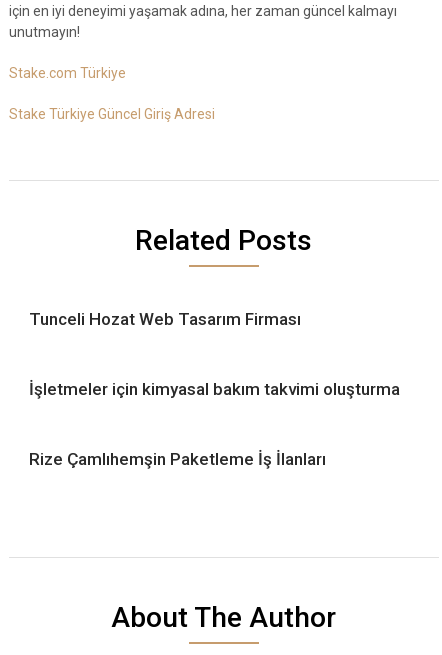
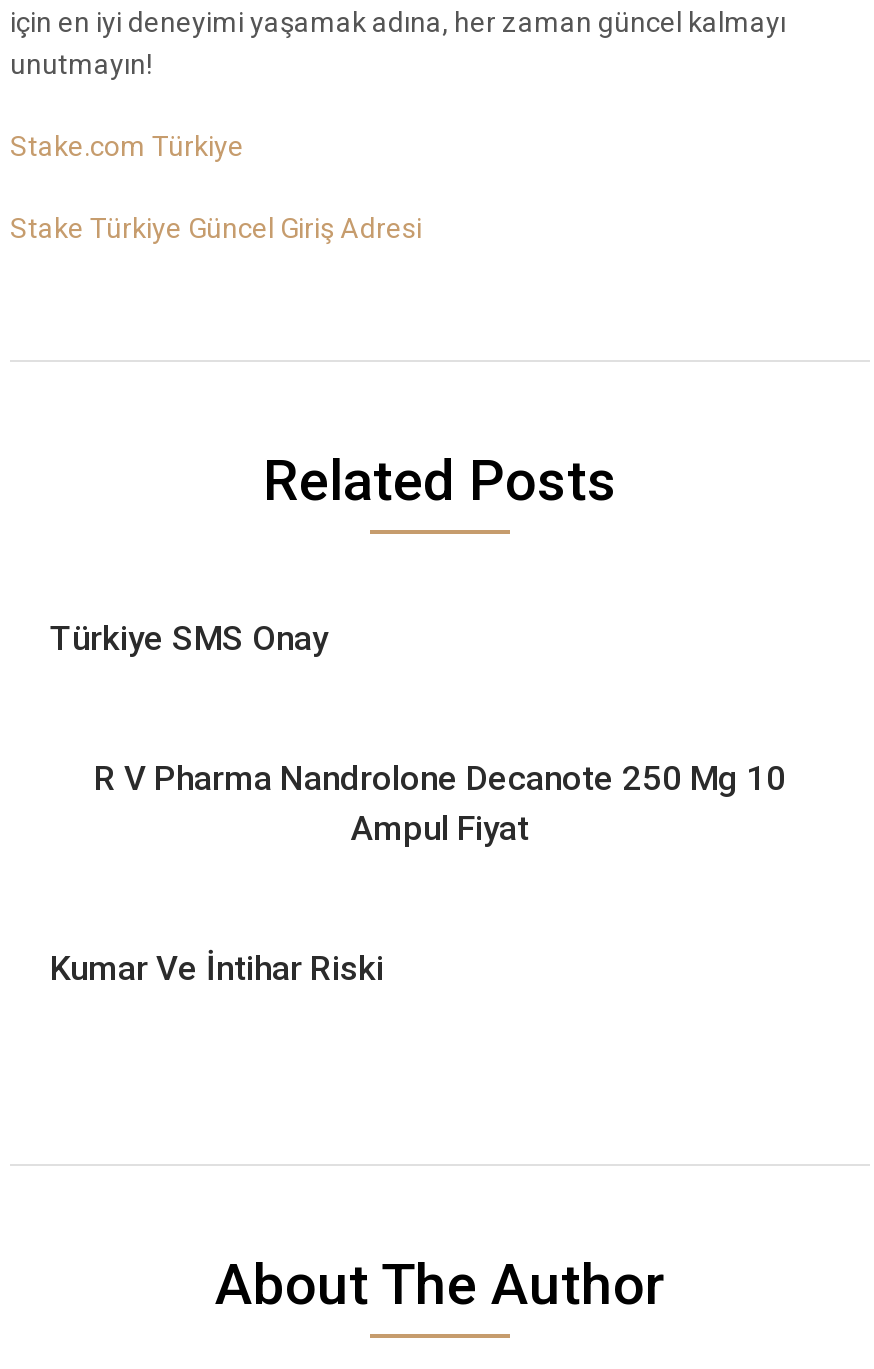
- Tunceli Hozat Web Tasarım Firması
+ Türkiye SMS Onay

- İşletmeler için kimyasal bakım takvimi oluşturma
+ R V Pharma Nandrolone Decanote 250 Mg 10
+ Ampul Fiyat

- Rize Çamlıhemşin Paketleme İş İlanları
+ Kumar Ve İntihar Riski
